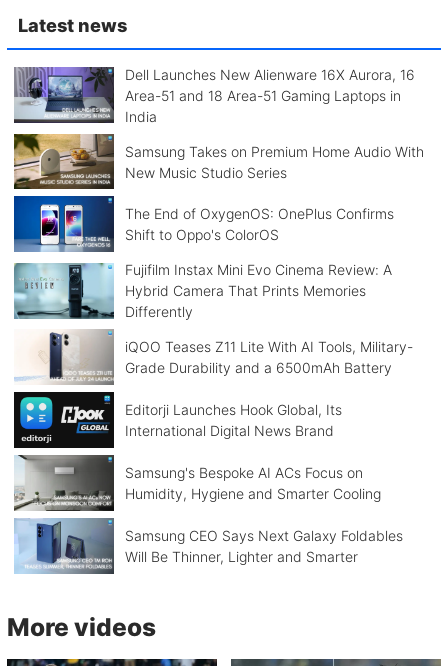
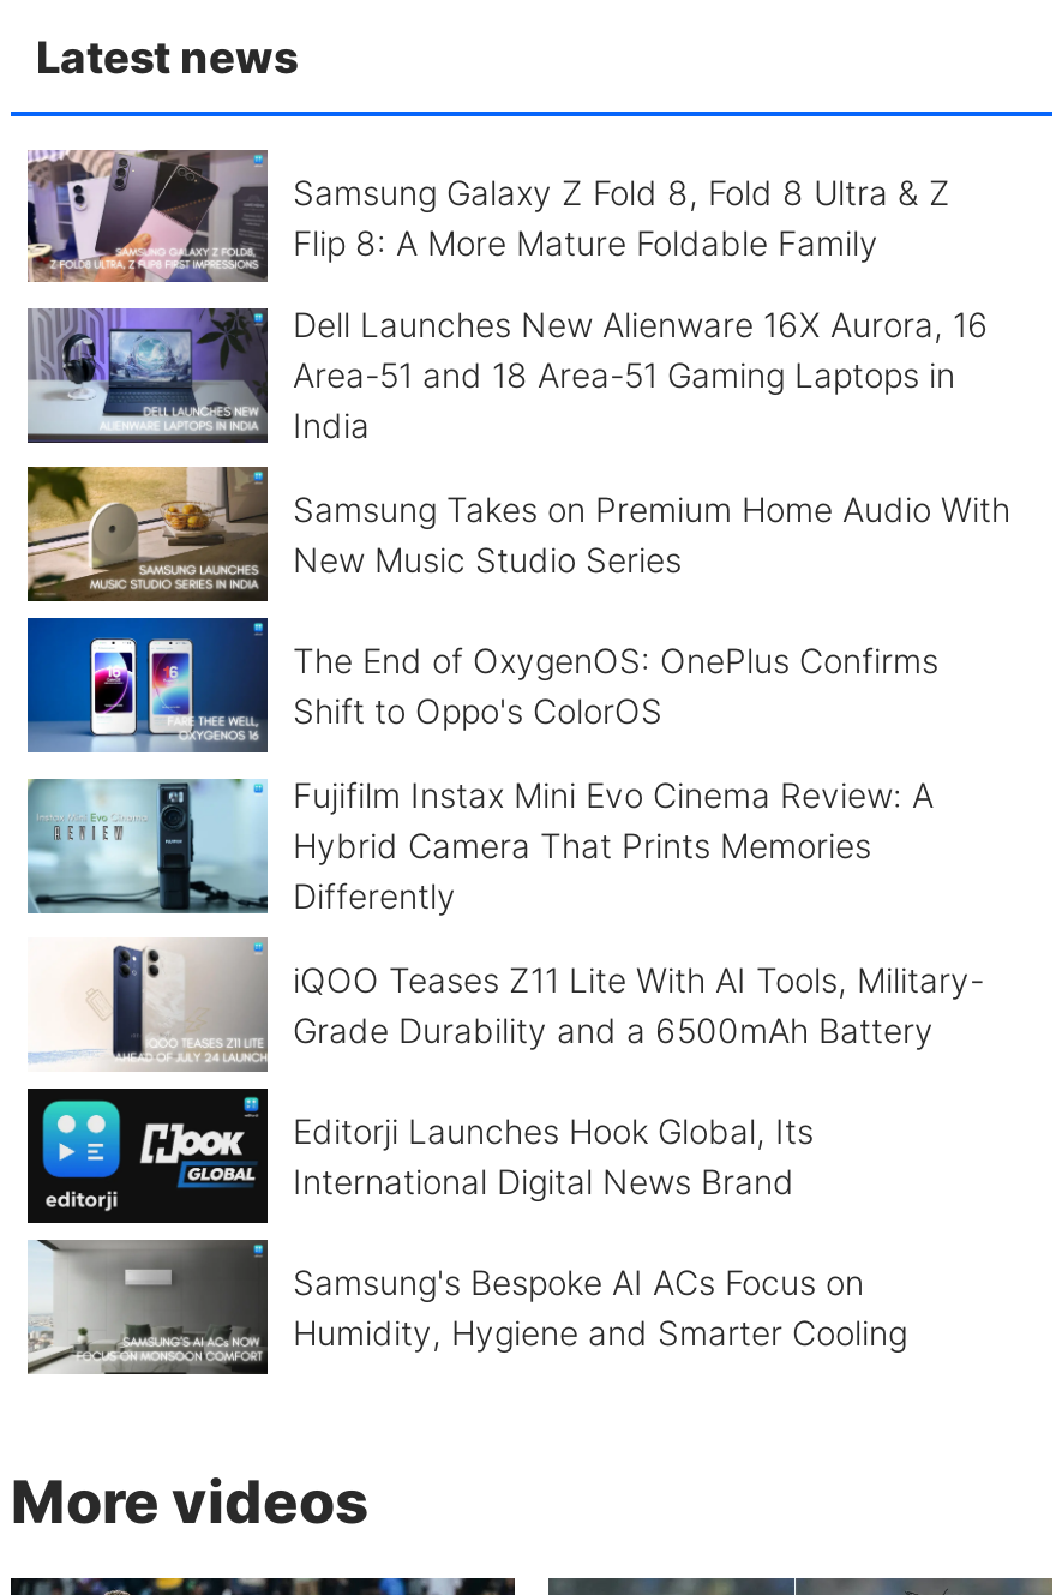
+ [image]
+ Samsung Galaxy Z Fold 8, Fold 8 Ultra & Z
+ Flip 8: A More Mature Foldable Family

moved down: [image] | Dell Launches New Alienware 16X Aurora, 16 | Area-51 and 18 Area-51 Gaming Laptops in | ... | Samsung's Bespoke AI ACs Focus on | Humidity, Hygiene and Smarter Cooling

- [image]
- Samsung CEO Says Next Galaxy Foldables
- Will Be Thinner, Lighter and Smarter
